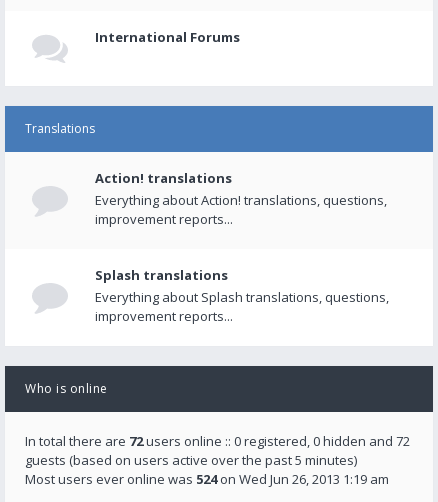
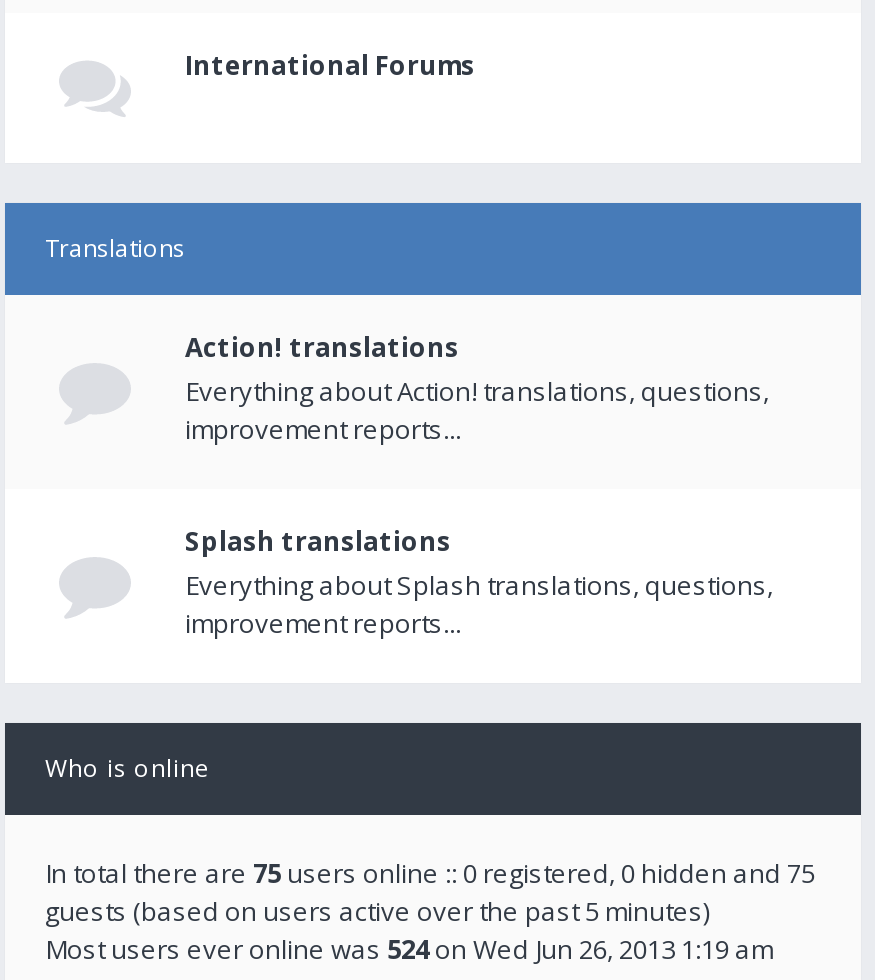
- In total there are 72 users online :: 0 registered, 0 hidden and 72
+ In total there are 75 users online :: 0 registered, 0 hidden and 75
